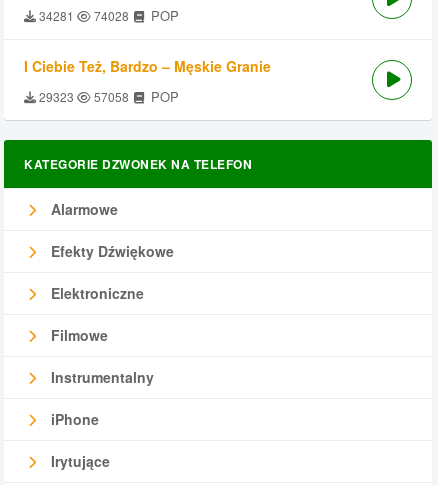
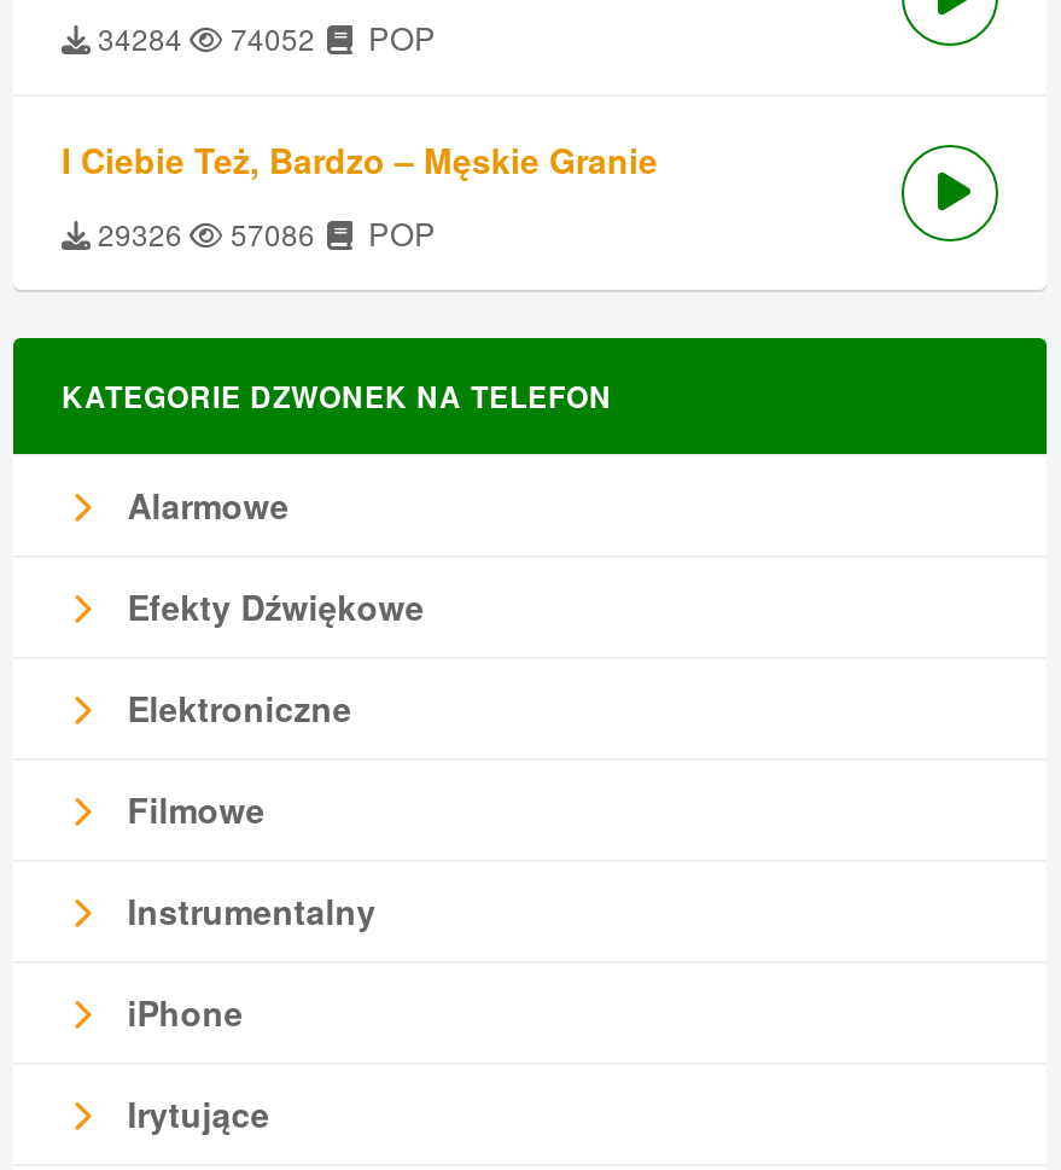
- 34281
+ 34284

- 74028
+ 74052

- 29323
+ 29326

- 57058
+ 57086
